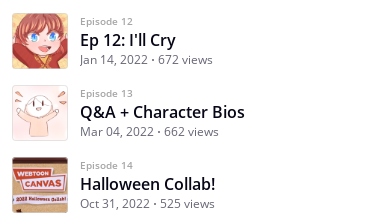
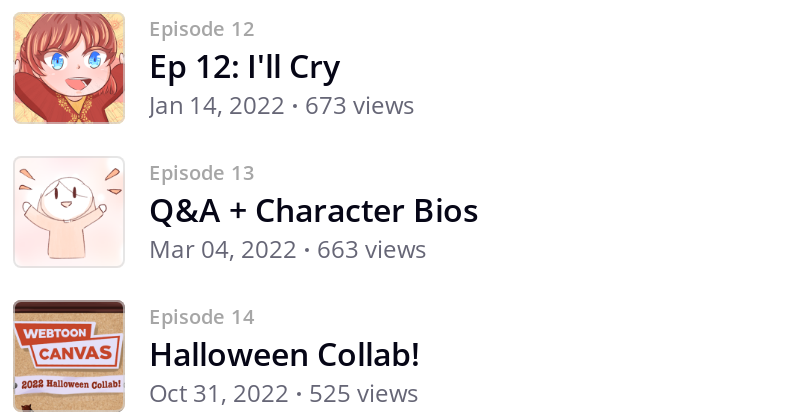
- Jan 14, 2022 672 views
+ Jan 14, 2022 673 views

- Mar 04, 2022 662 views
+ Mar 04, 2022 663 views
